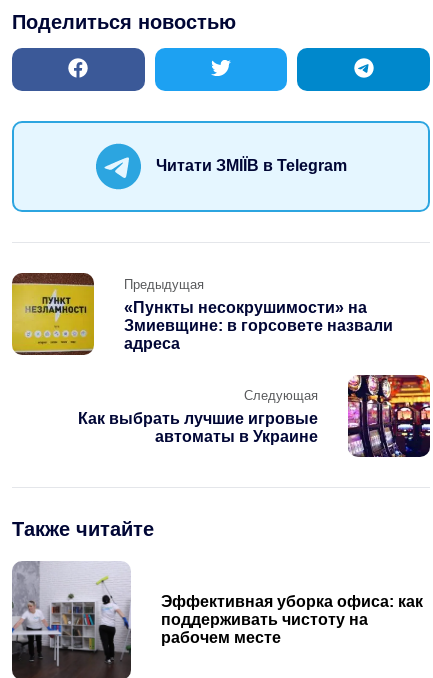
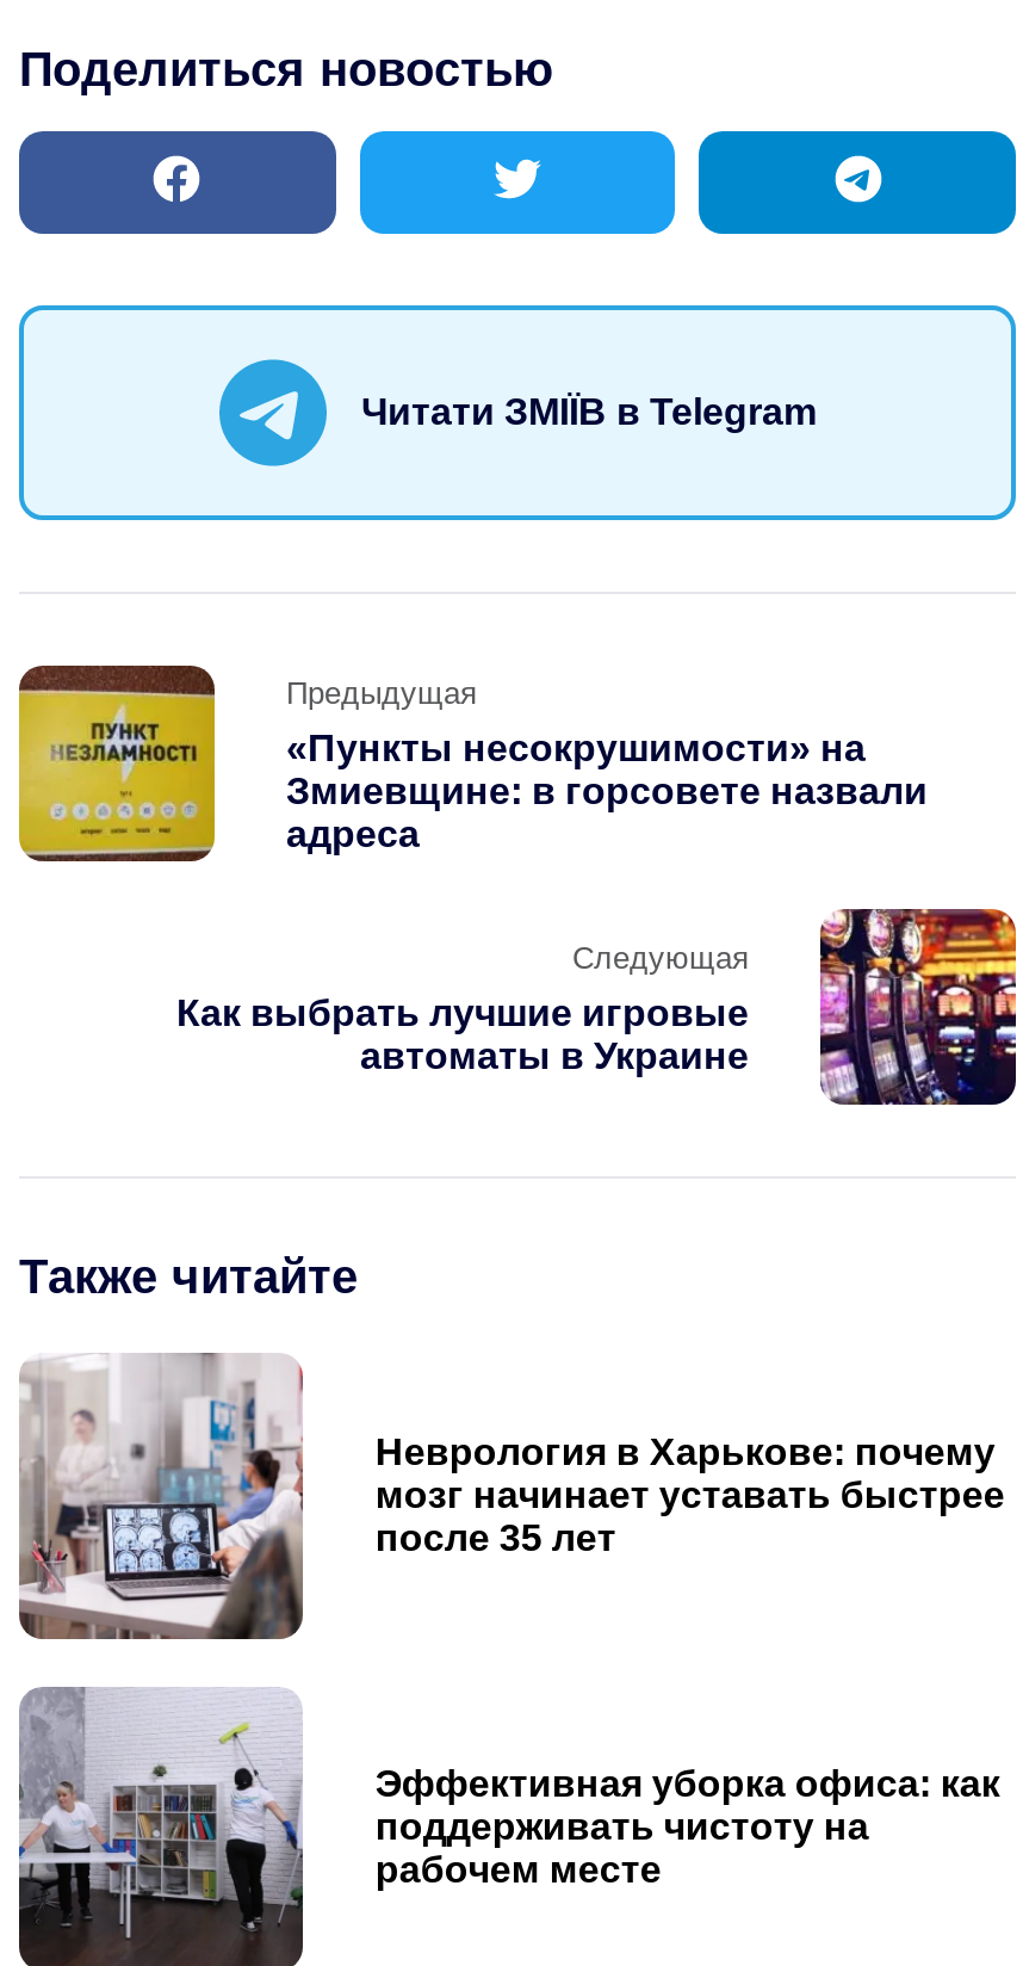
+ [image]
+ Неврология в Харькове: почему
+ мозг начинает уставать быстрее
+ после 35 лет
